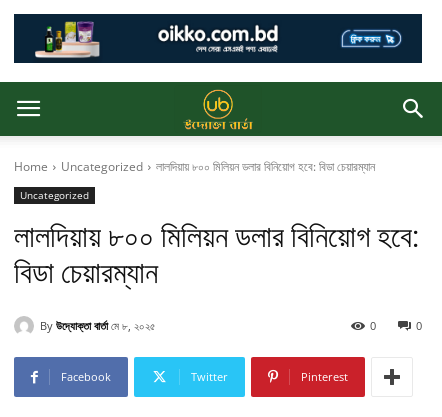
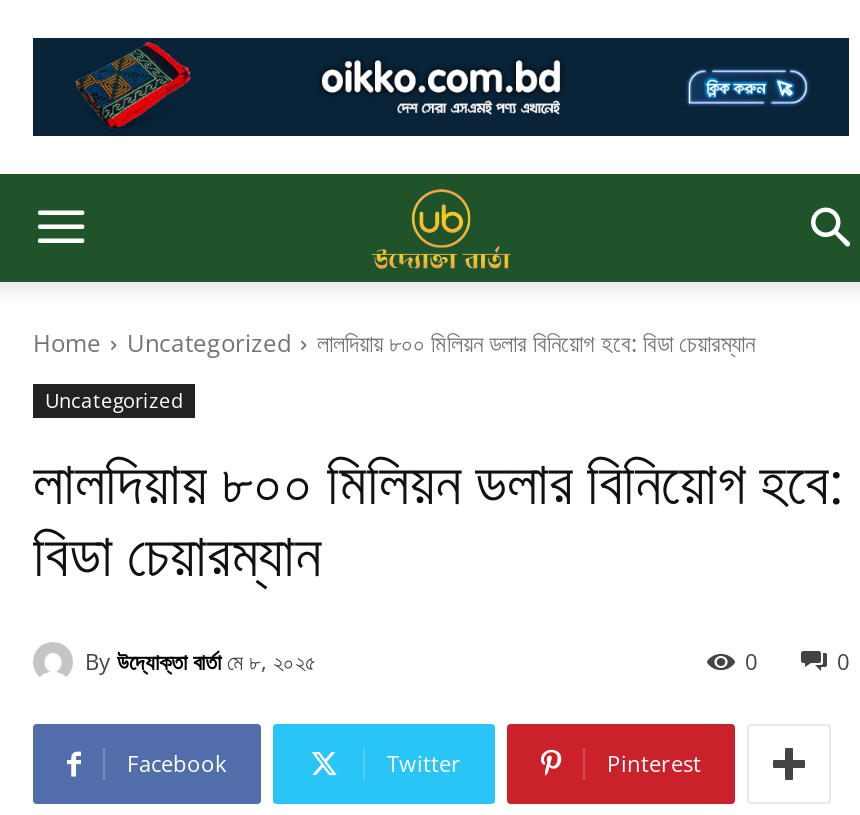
- [image]
+ [image]
